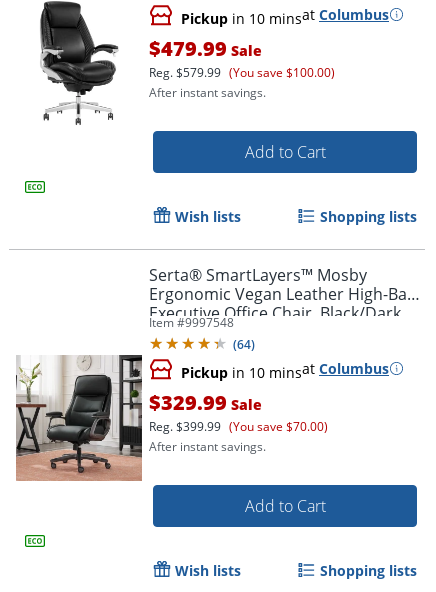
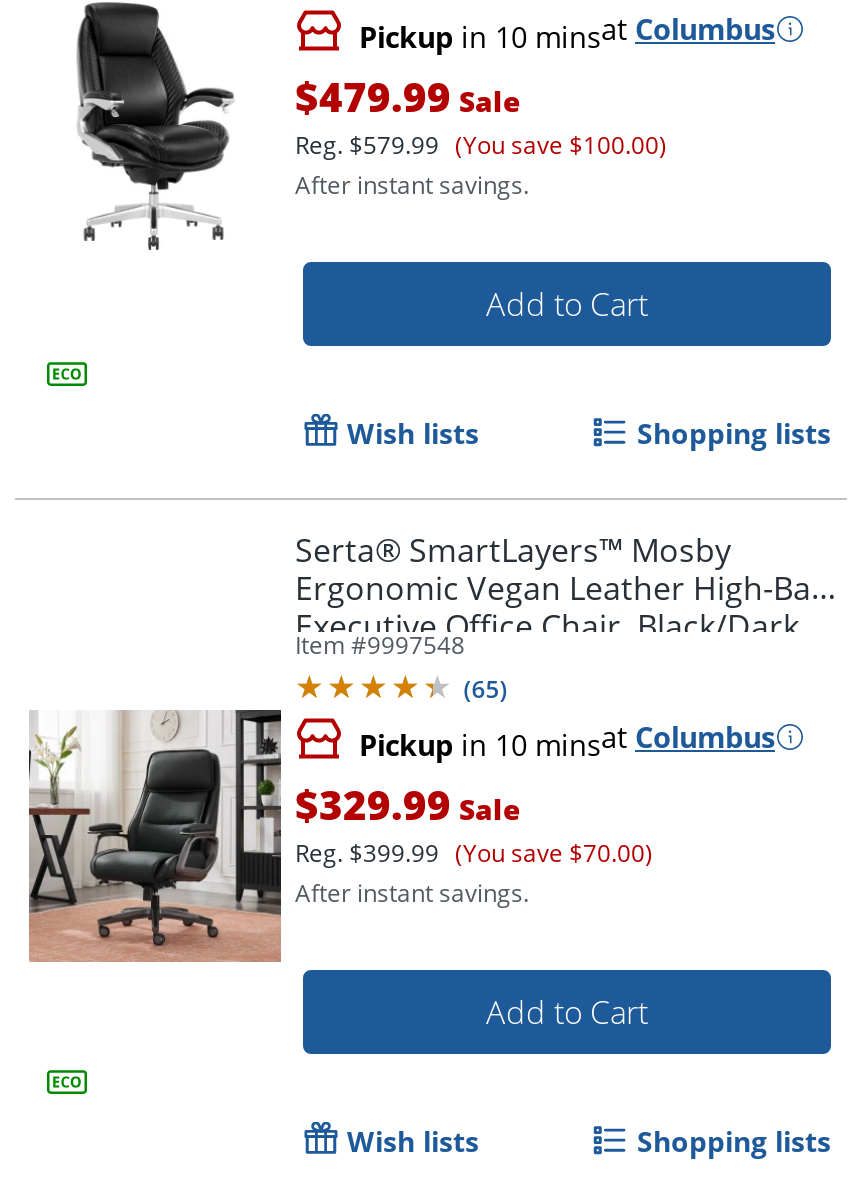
- (64)
+ (65)
